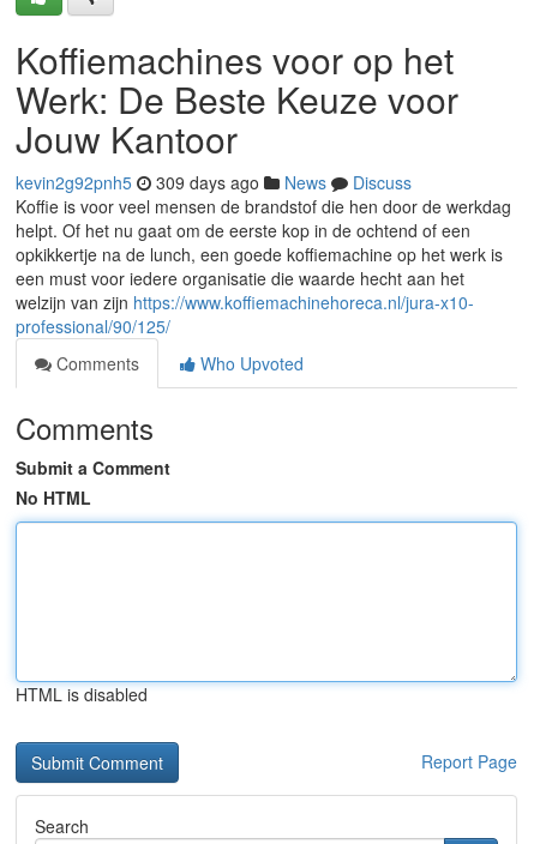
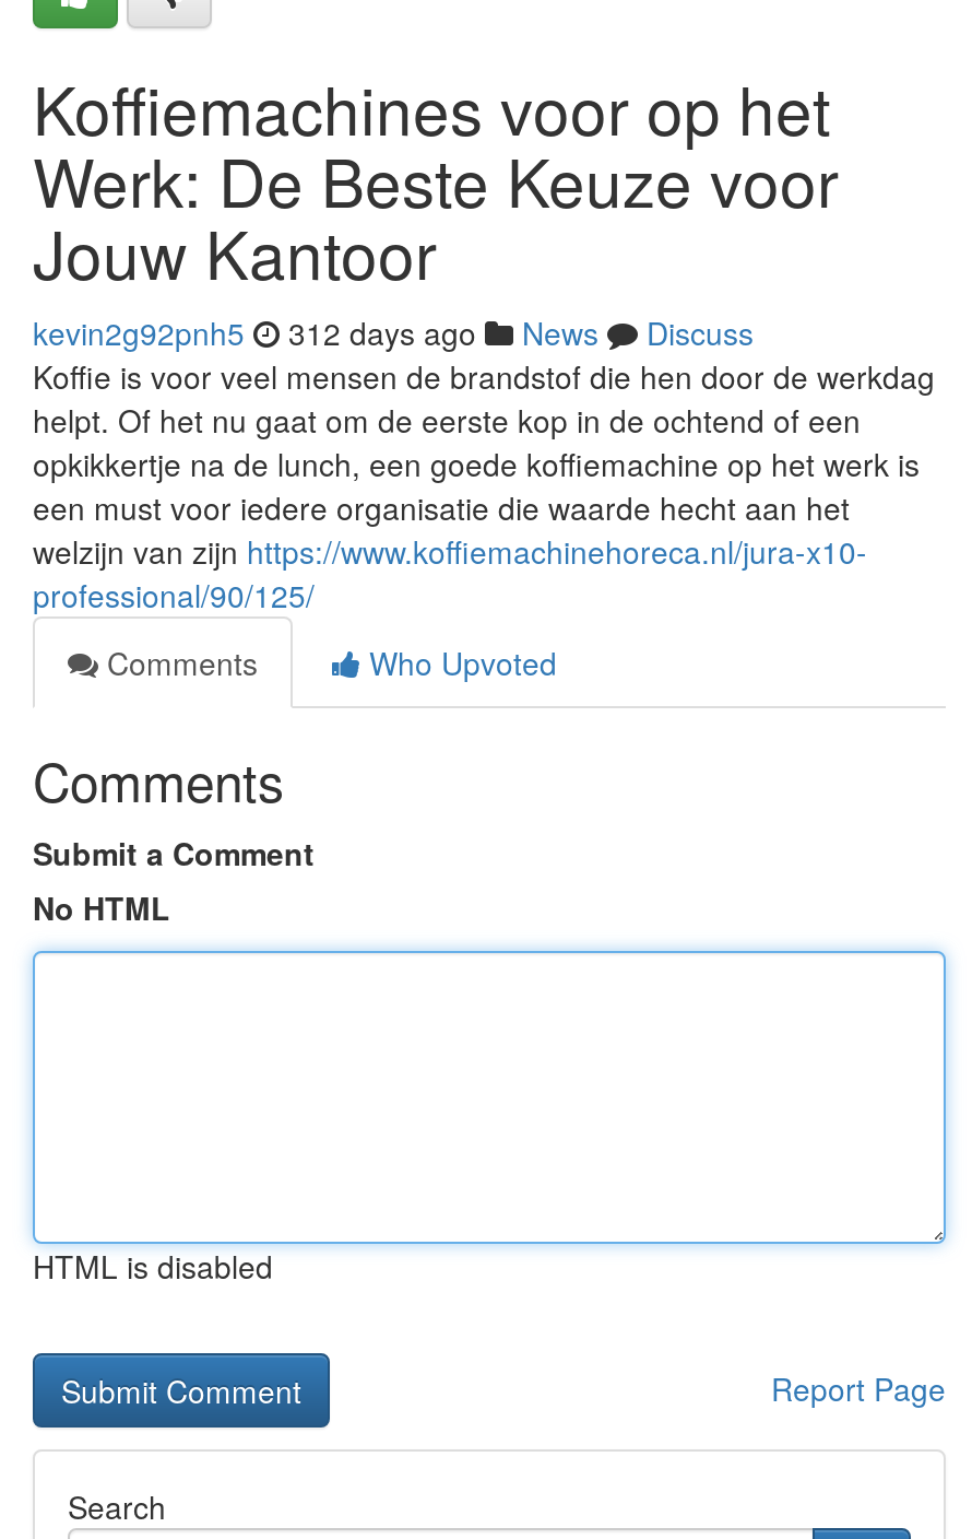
- kevin2g92pnh5 309 days ago News Discuss
+ kevin2g92pnh5 312 days ago News Discuss
